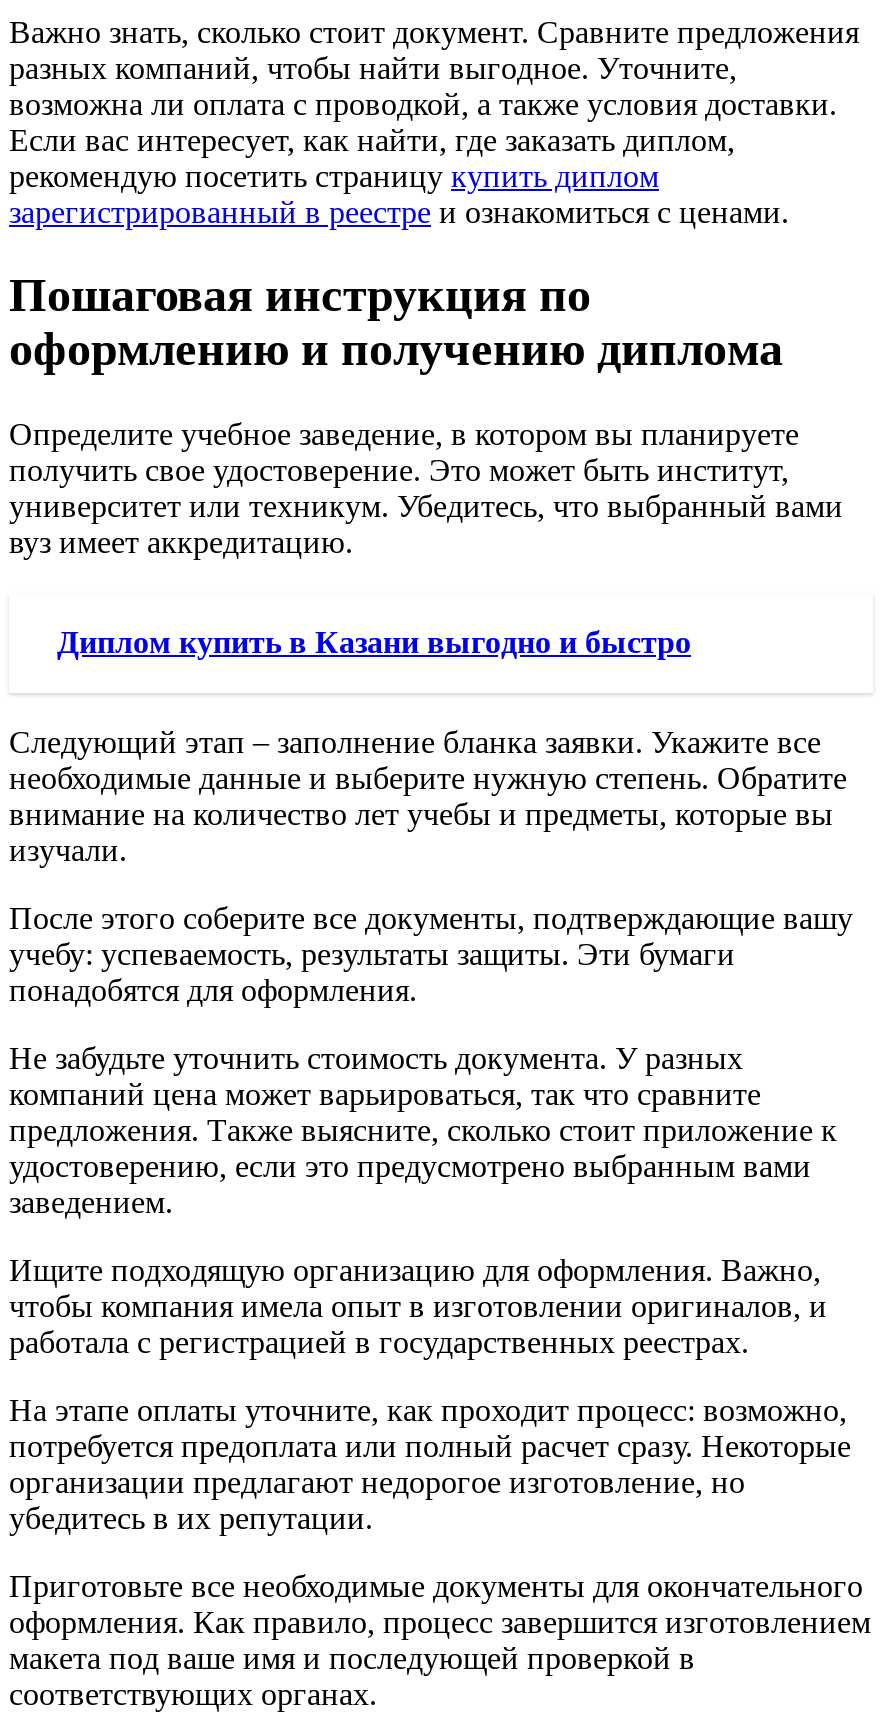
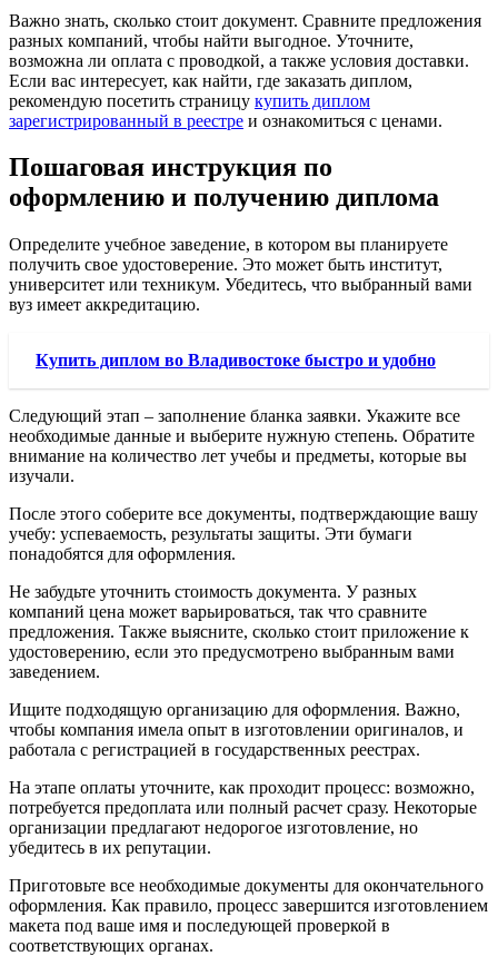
- Диплом купить в Казани выгодно и быстро
+ Купить диплом во Владивостоке быстро и удобно
